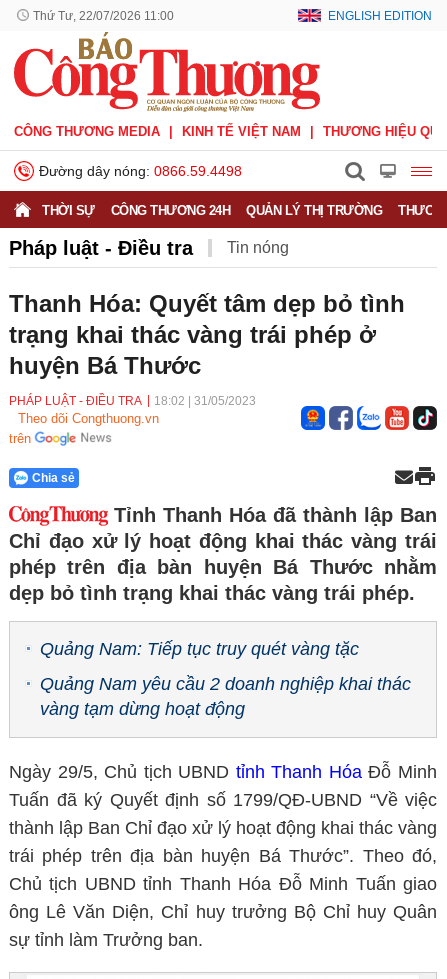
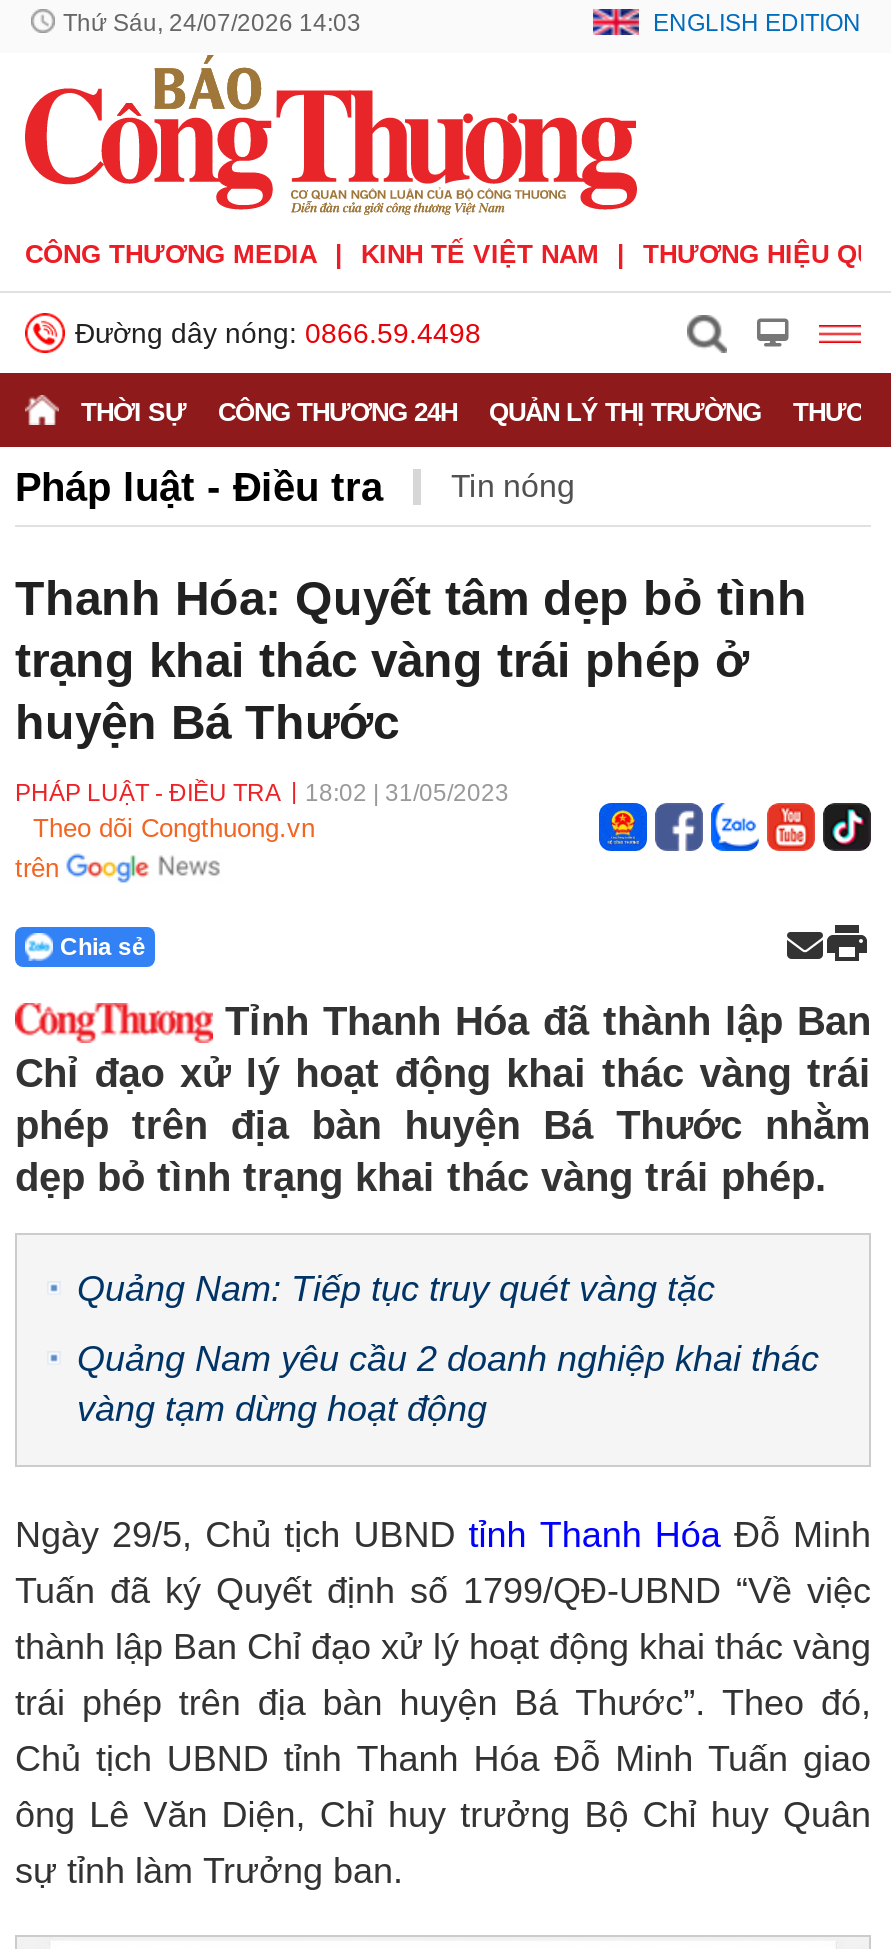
- Thứ Tư, 22/07/2026 11:00
+ Thứ Sáu, 24/07/2026 14:03
